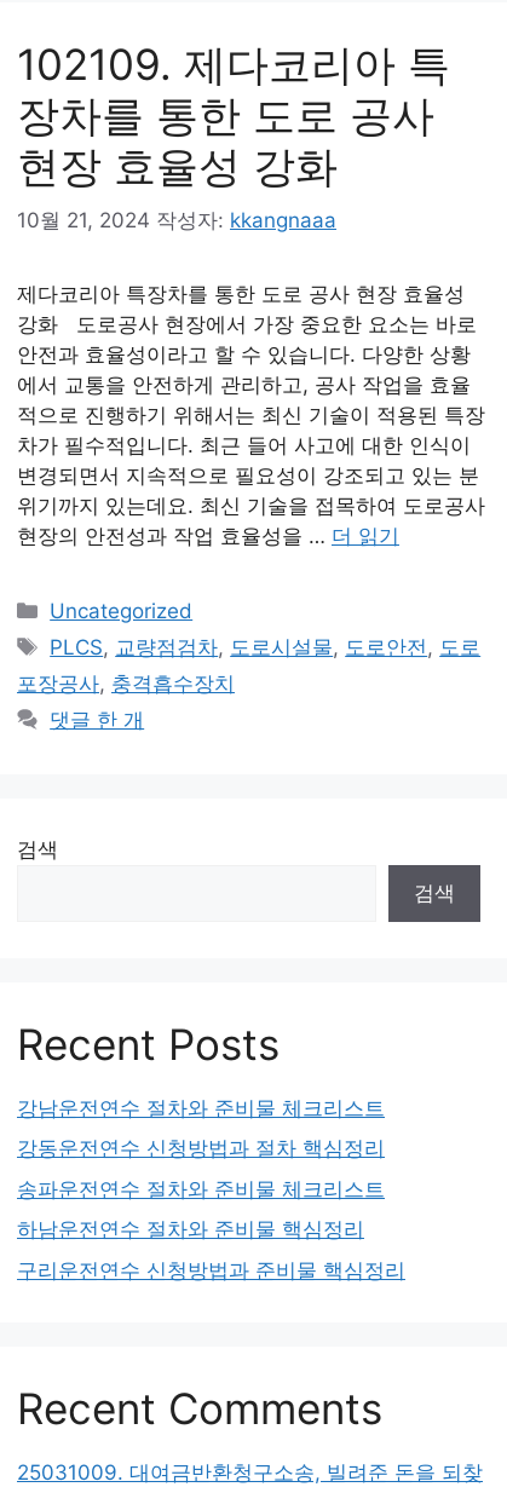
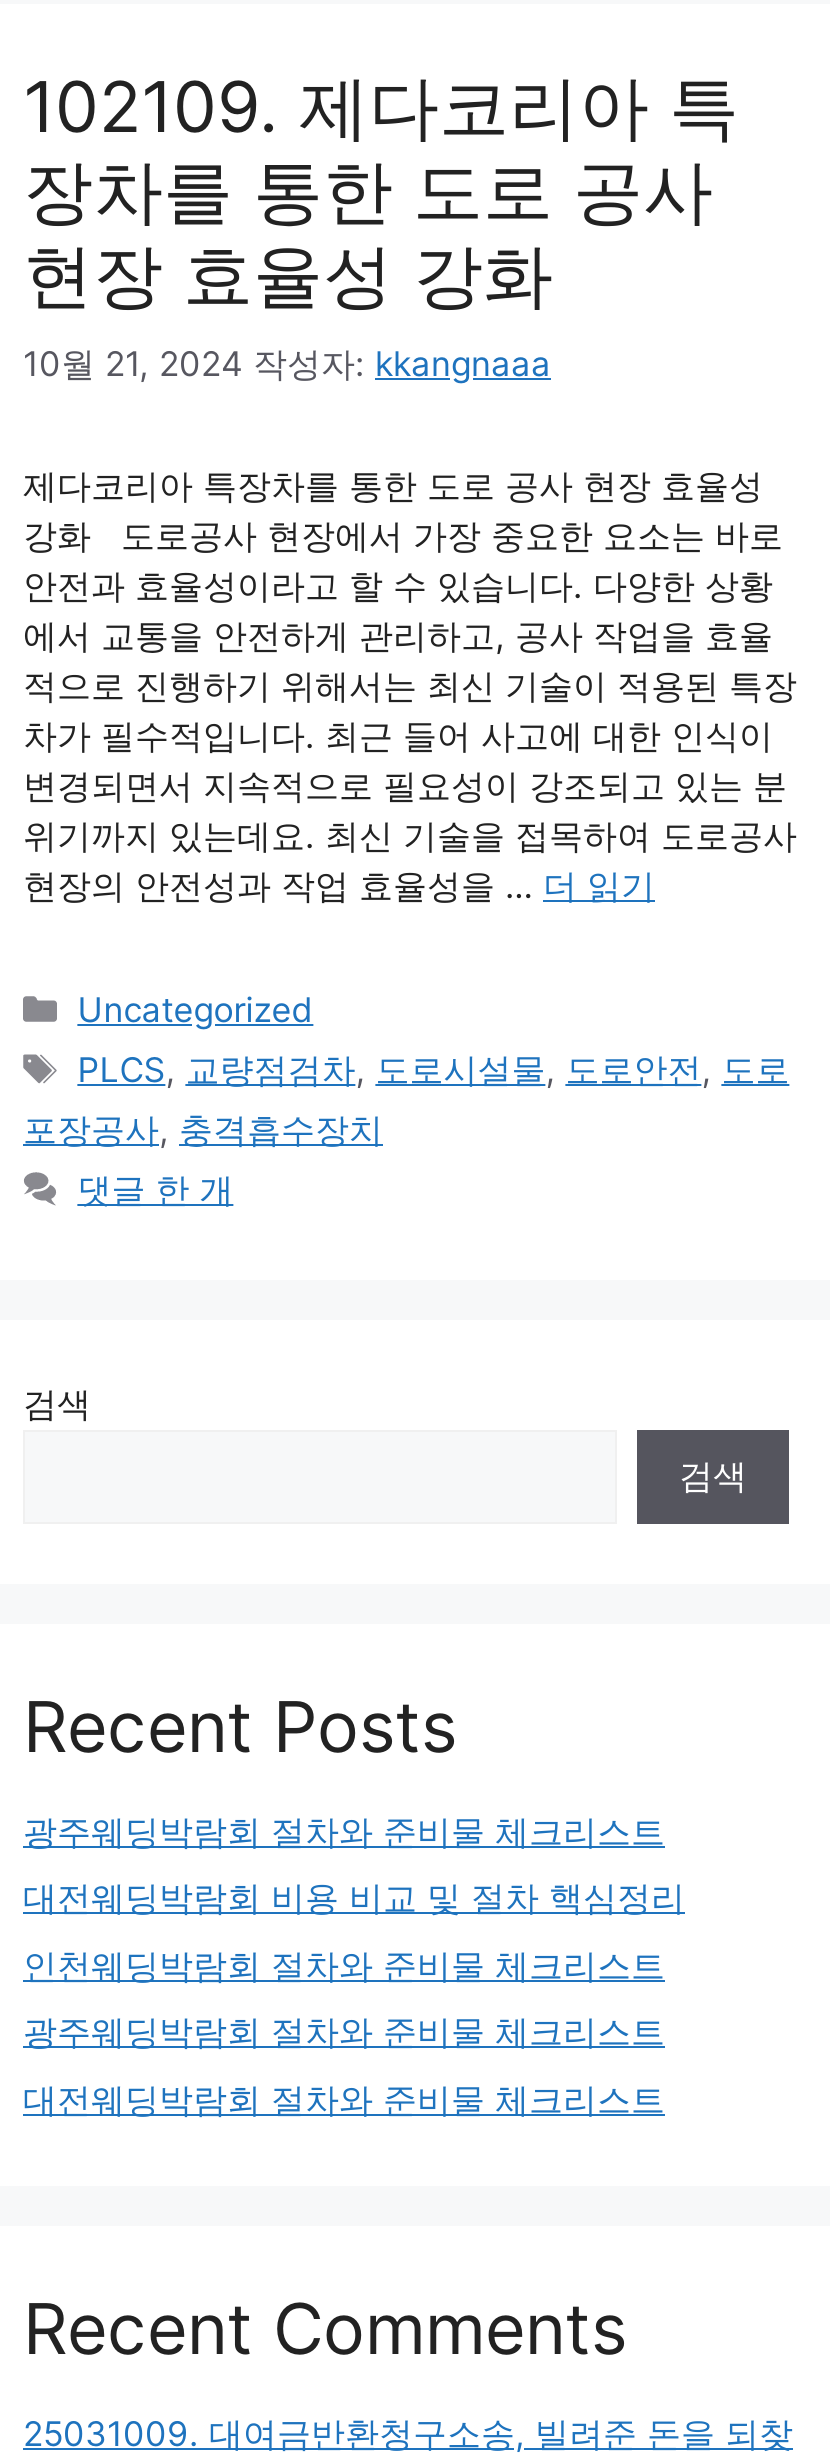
- 강남운전연수 절차와 준비물 체크리스트
+ 광주웨딩박람회 절차와 준비물 체크리스트

- 강동운전연수 신청방법과 절차 핵심정리
+ 대전웨딩박람회 비용 비교 및 절차 핵심정리

- 송파운전연수 절차와 준비물 체크리스트
+ 인천웨딩박람회 절차와 준비물 체크리스트

- 하남운전연수 절차와 준비물 핵심정리
+ 광주웨딩박람회 절차와 준비물 체크리스트

- 구리운전연수 신청방법과 준비물 핵심정리
+ 대전웨딩박람회 절차와 준비물 체크리스트
